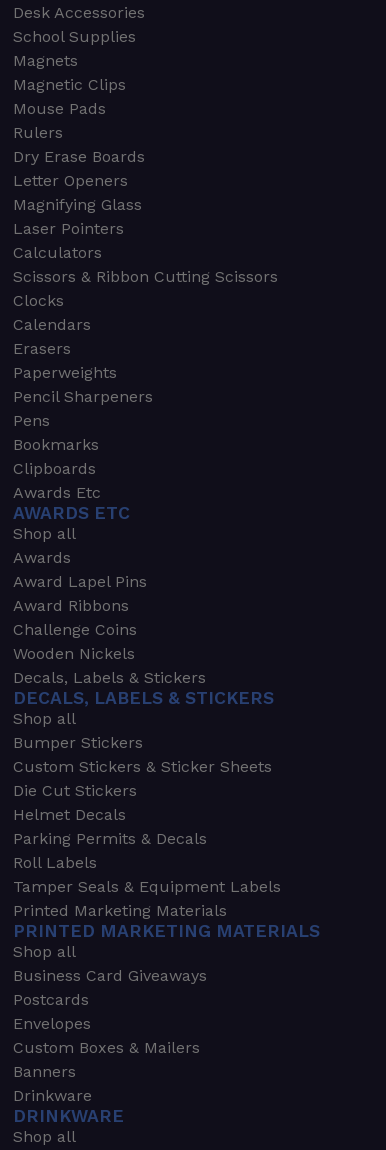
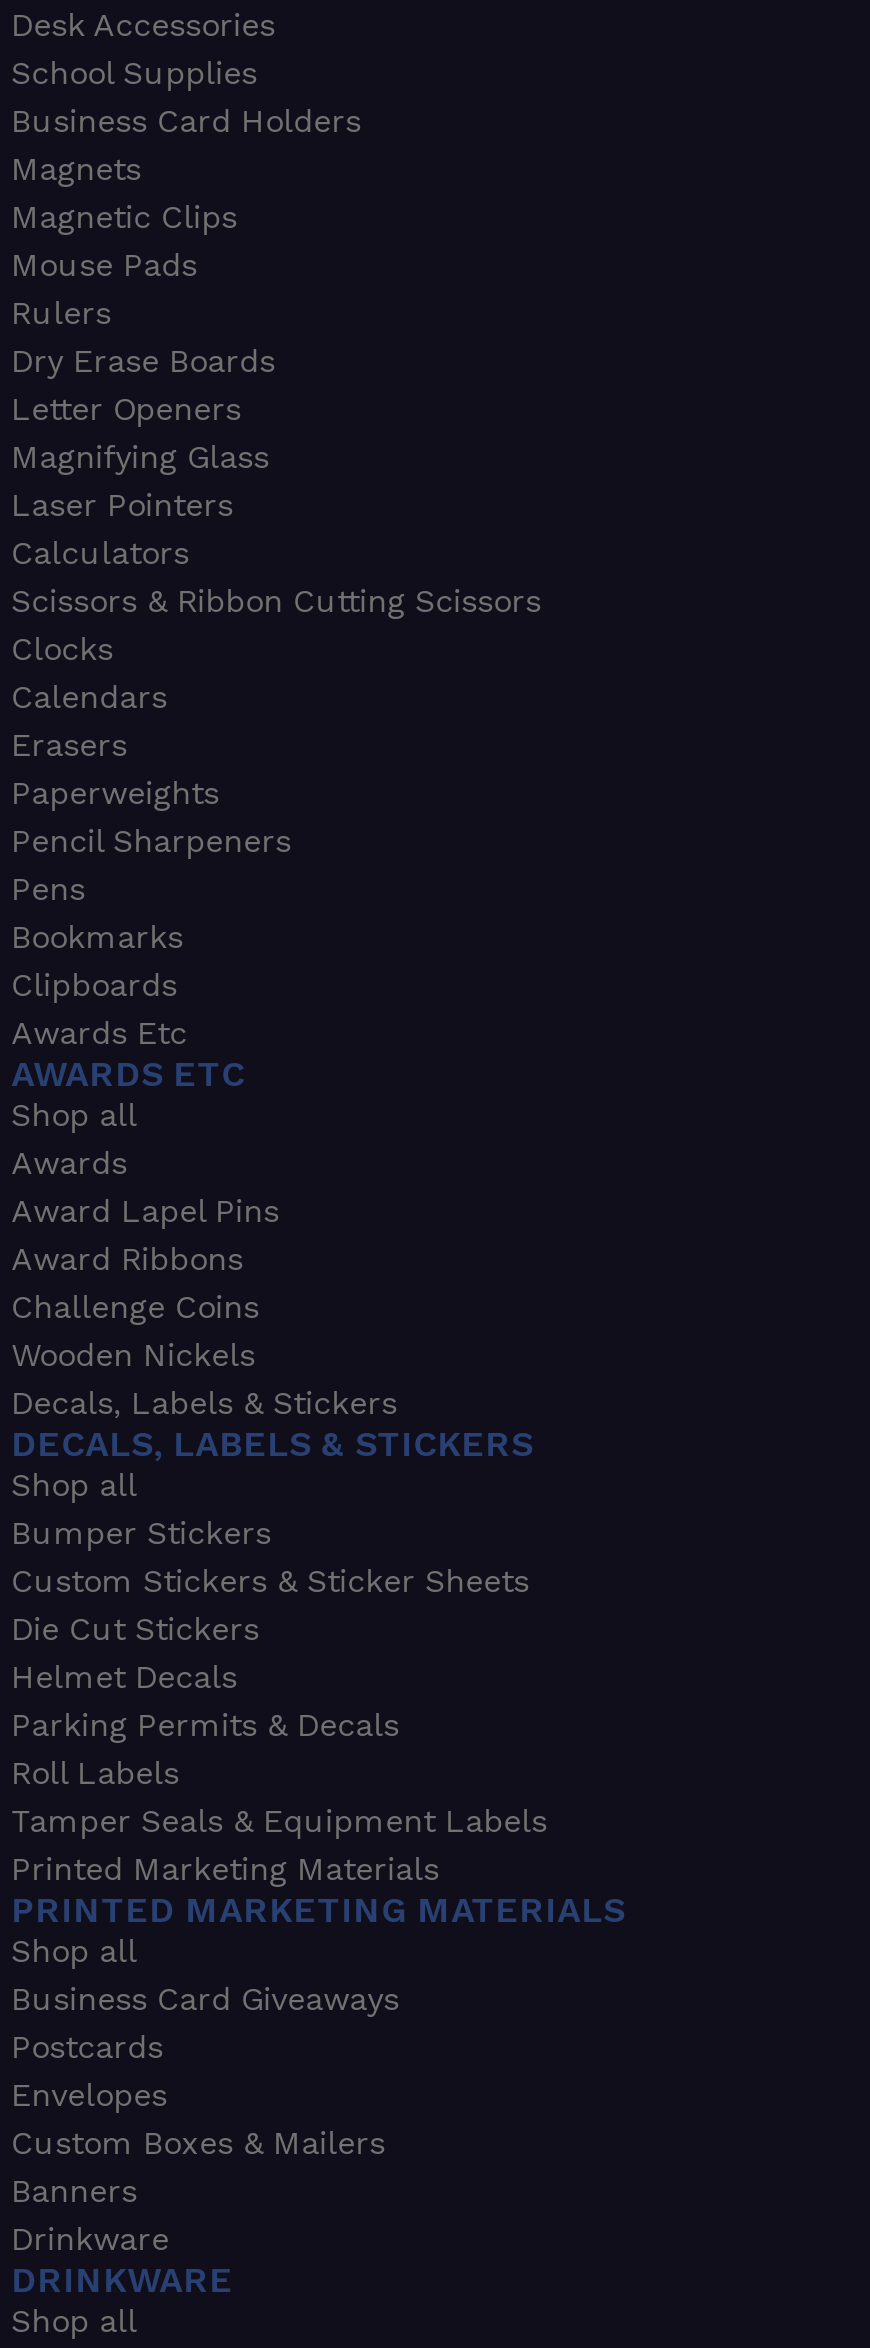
+ Business Card Holders
